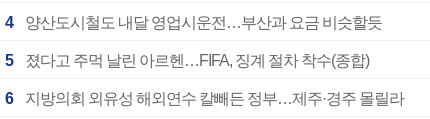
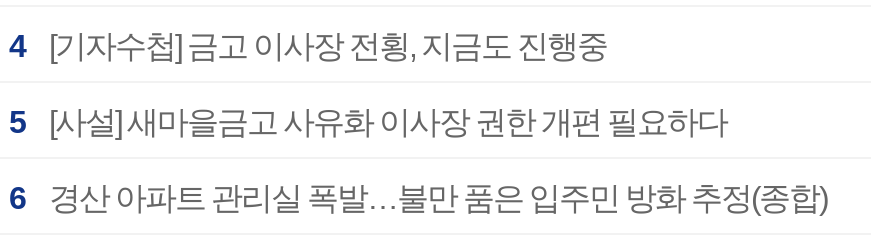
- 양산도시철도 내달 영업시운전…부산과 요금 비슷할듯
+ [기자수첩] 금고 이사장 전횡, 지금도 진행중

- 졌다고 주먹 날린 아르헨…FIFA, 징계 절차 착수(종합)
+ [사설] 새마을금고 사유화 이사장 권한 개편 필요하다

- 지방의회 외유성 해외연수 칼빼든 정부…제주·경주 몰릴라
+ 경산 아파트 관리실 폭발…불만 품은 입주민 방화 추정(종합)
